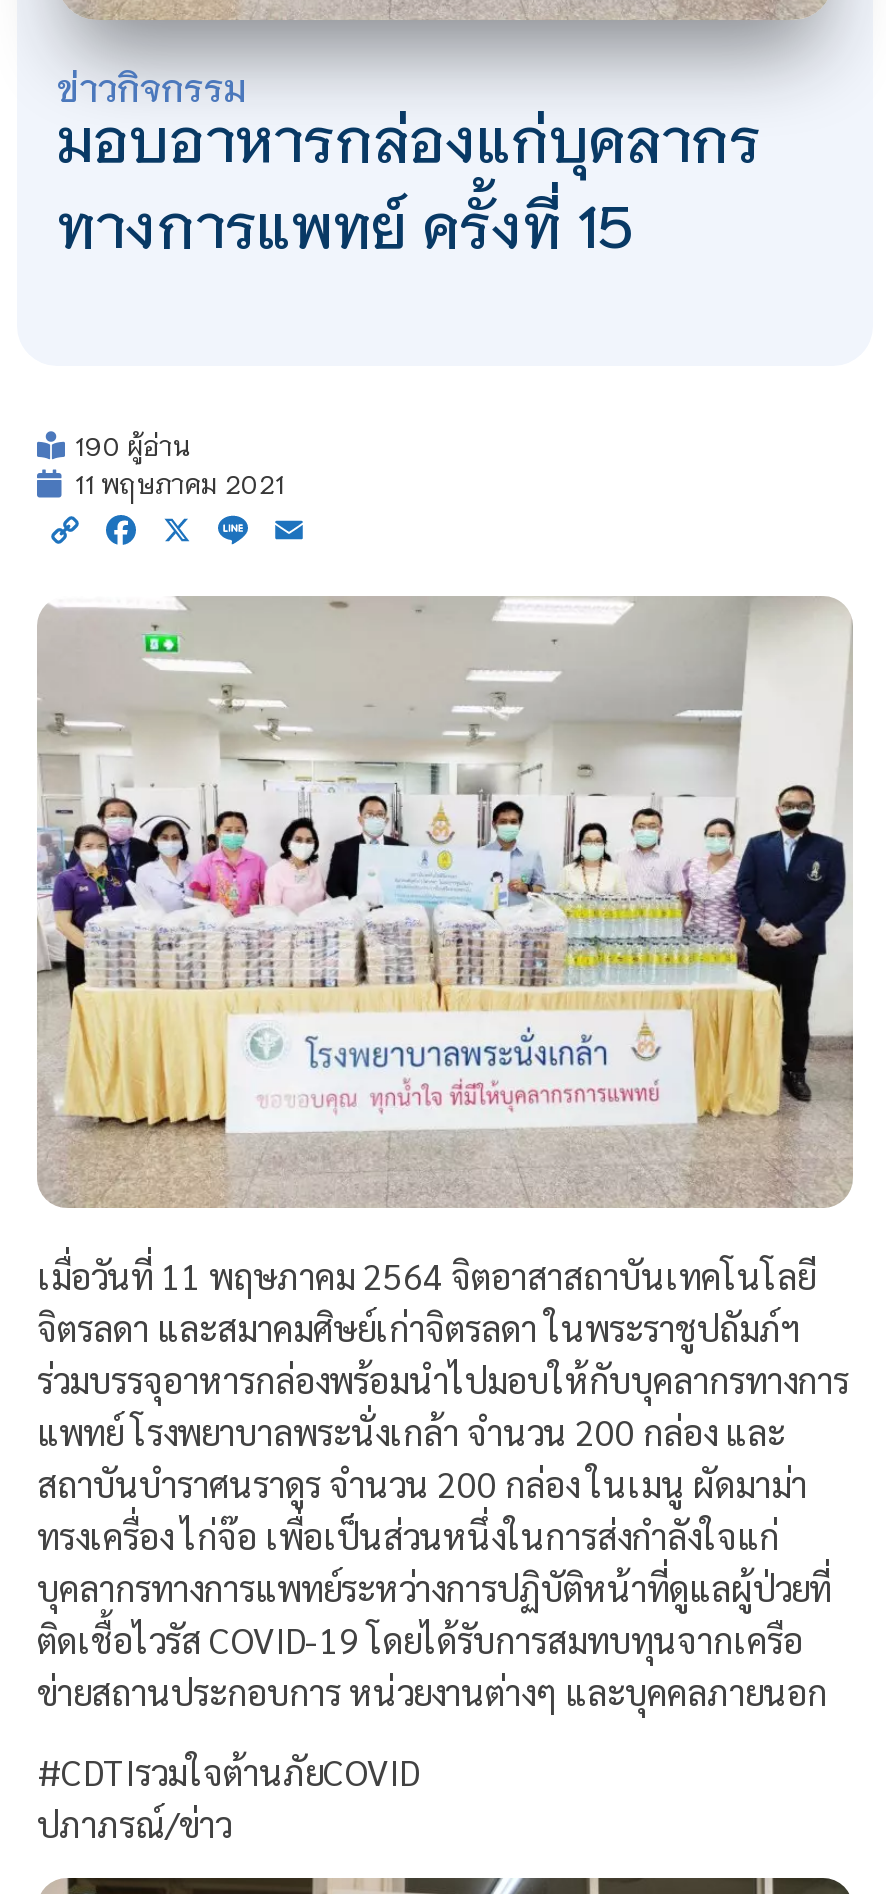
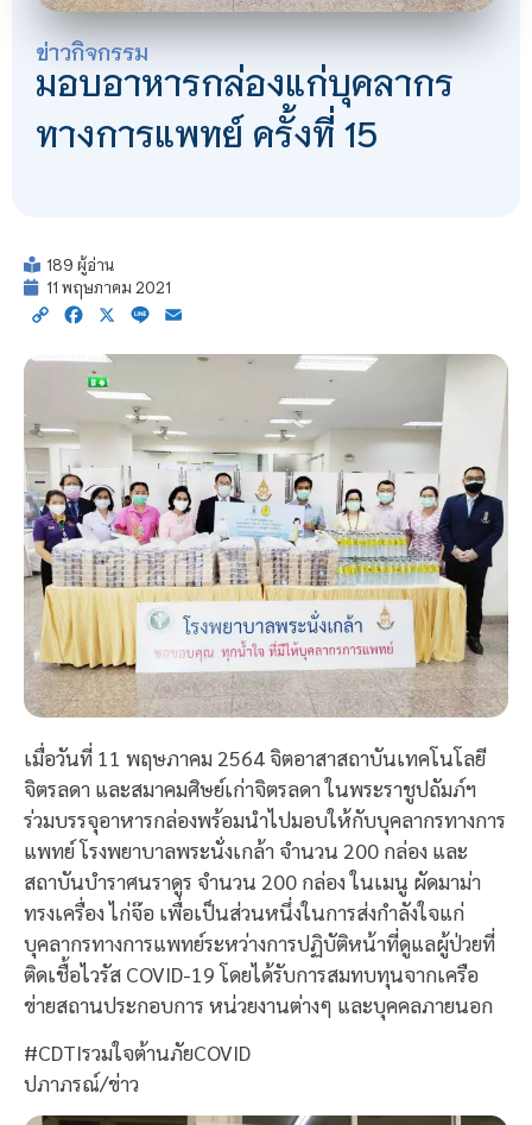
- 190 ผู้อ่าน
+ 189 ผู้อ่าน
